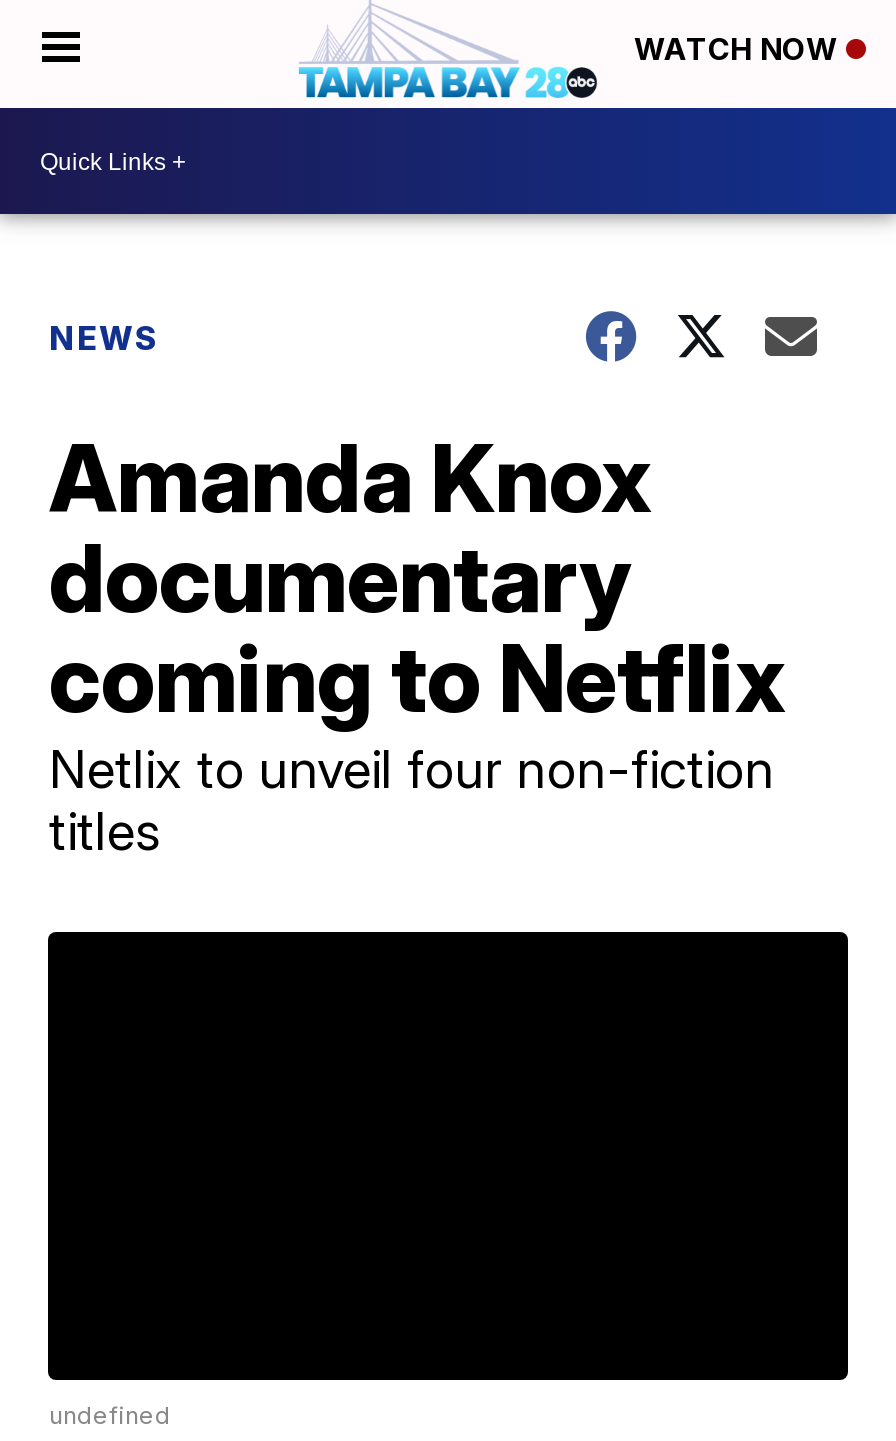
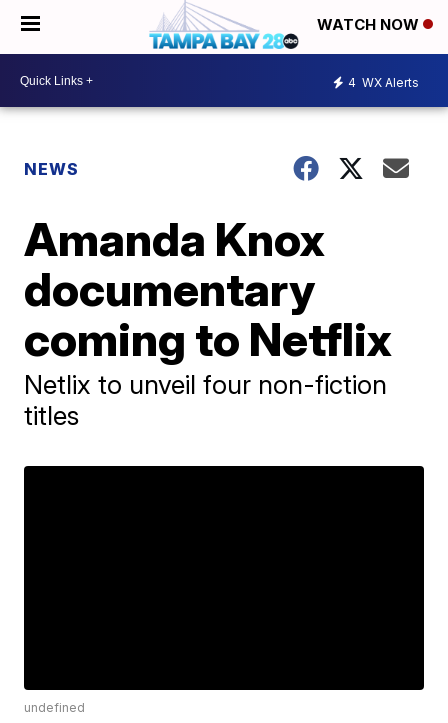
+ 4 WX Alerts
